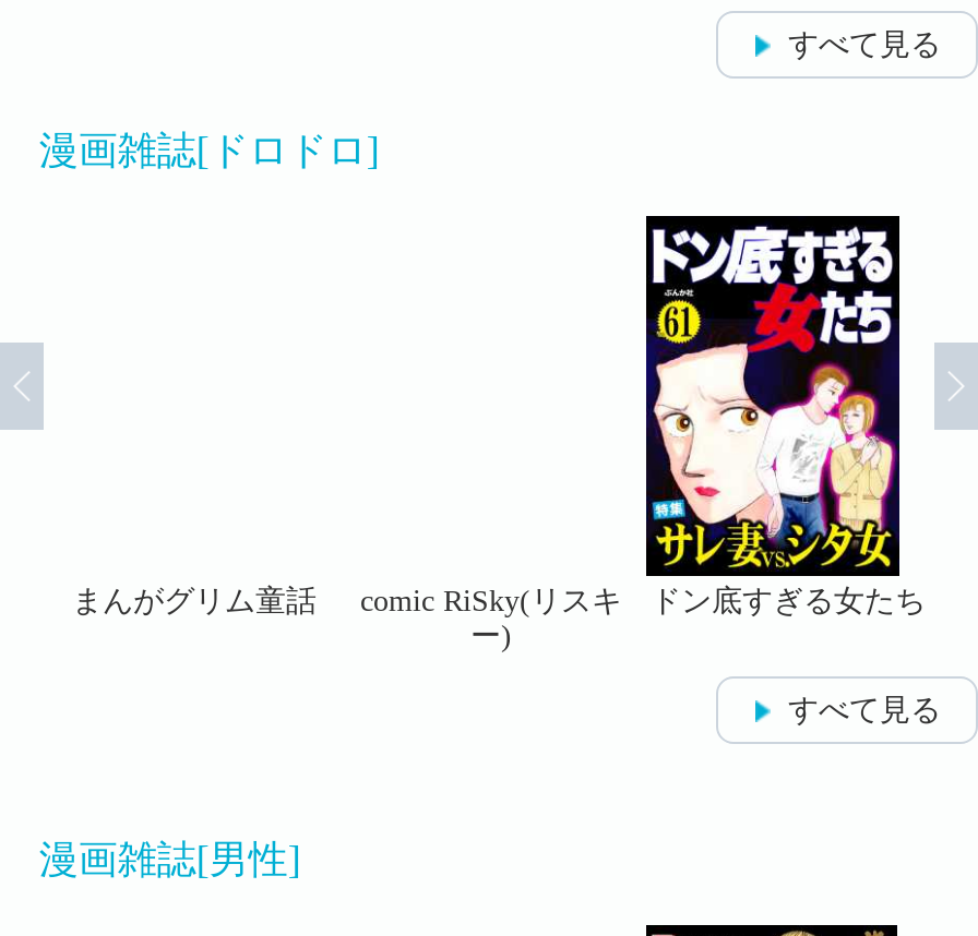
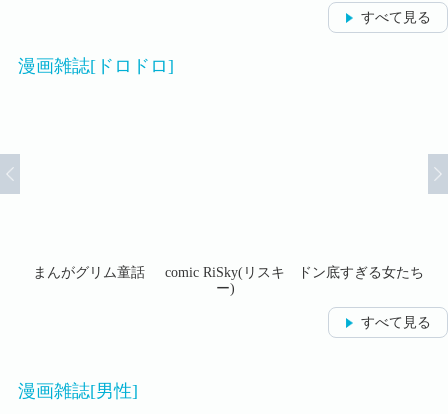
- [image]
